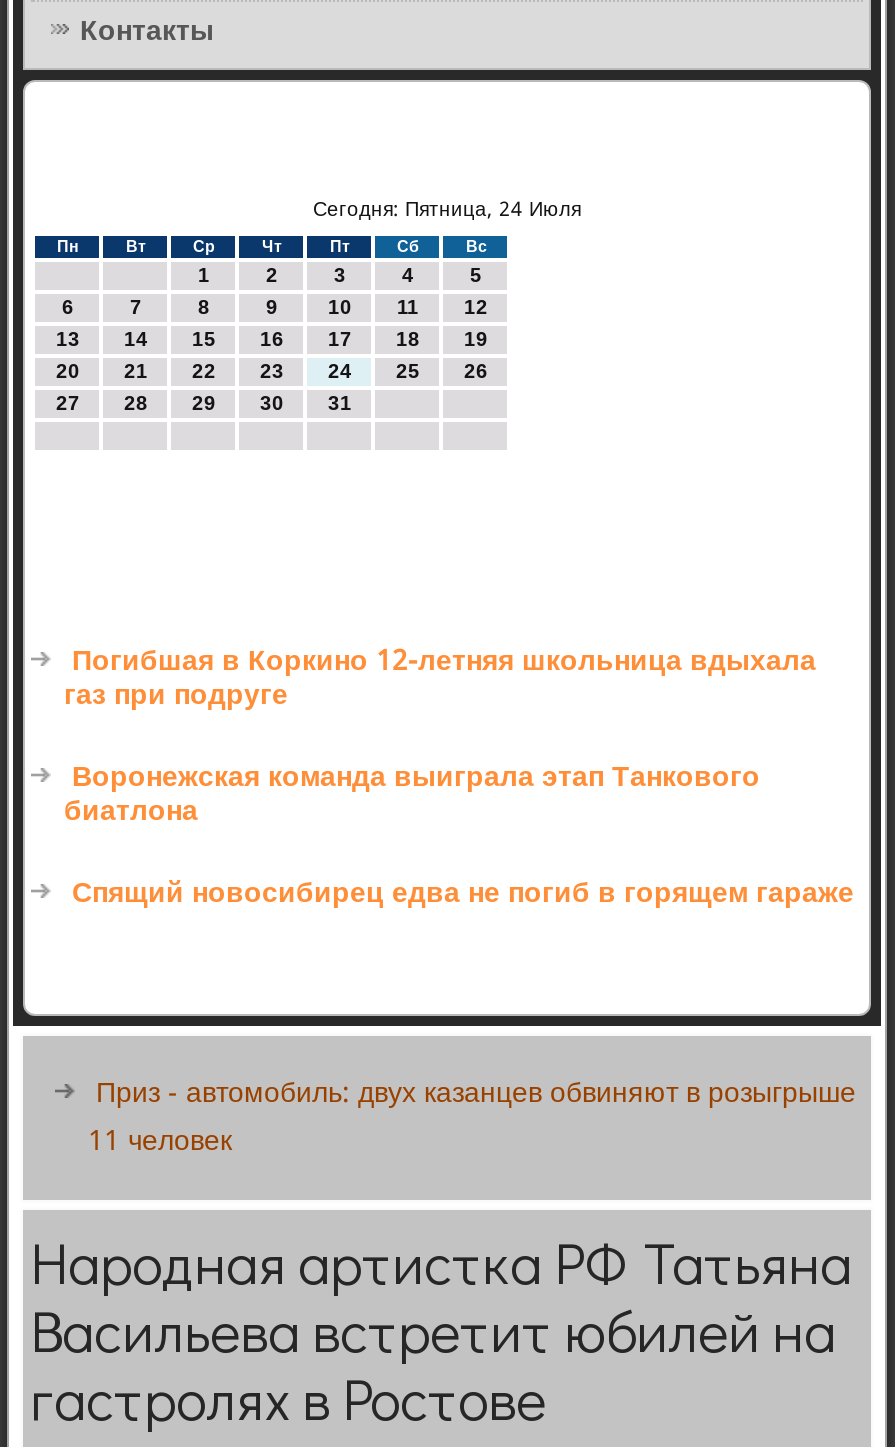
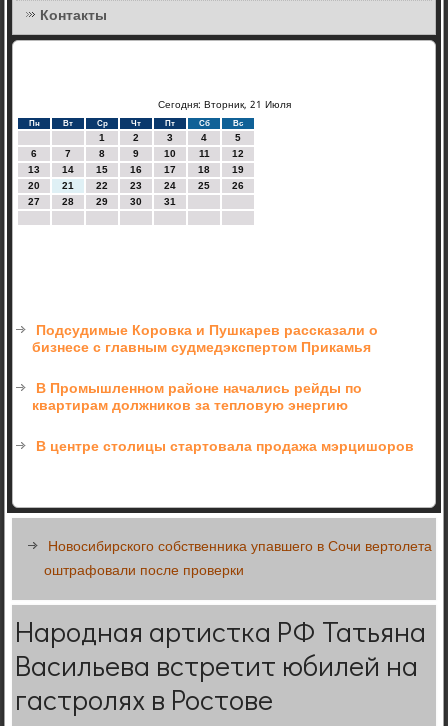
- Сегодня: Пятница, 24 Июля
+ Сегодня: Вторник, 21 Июля

- Погибшая в Коркино 12-летняя школьница вдыхала
- газ при подруге
+ Подсудимые Коровка и Пушкарев рассказали о
+ бизнесе с главным судмедэкспертом Прикамья

- Воронежская команда выиграла этап Танкового
- биатлона
+ В Промышленном районе начались рейды по
+ квартирам должников за тепловую энергию

- Спящий новосибирец едва не погиб в горящем гараже
+ В центре столицы стартовала продажа мэрцишоров

- Приз - автомобиль: двух казанцев обвиняют в розыгрыше
- 11 человек
+ Новосибирского собственника упавшего в Сочи вертолета
+ оштрафовали после проверки
